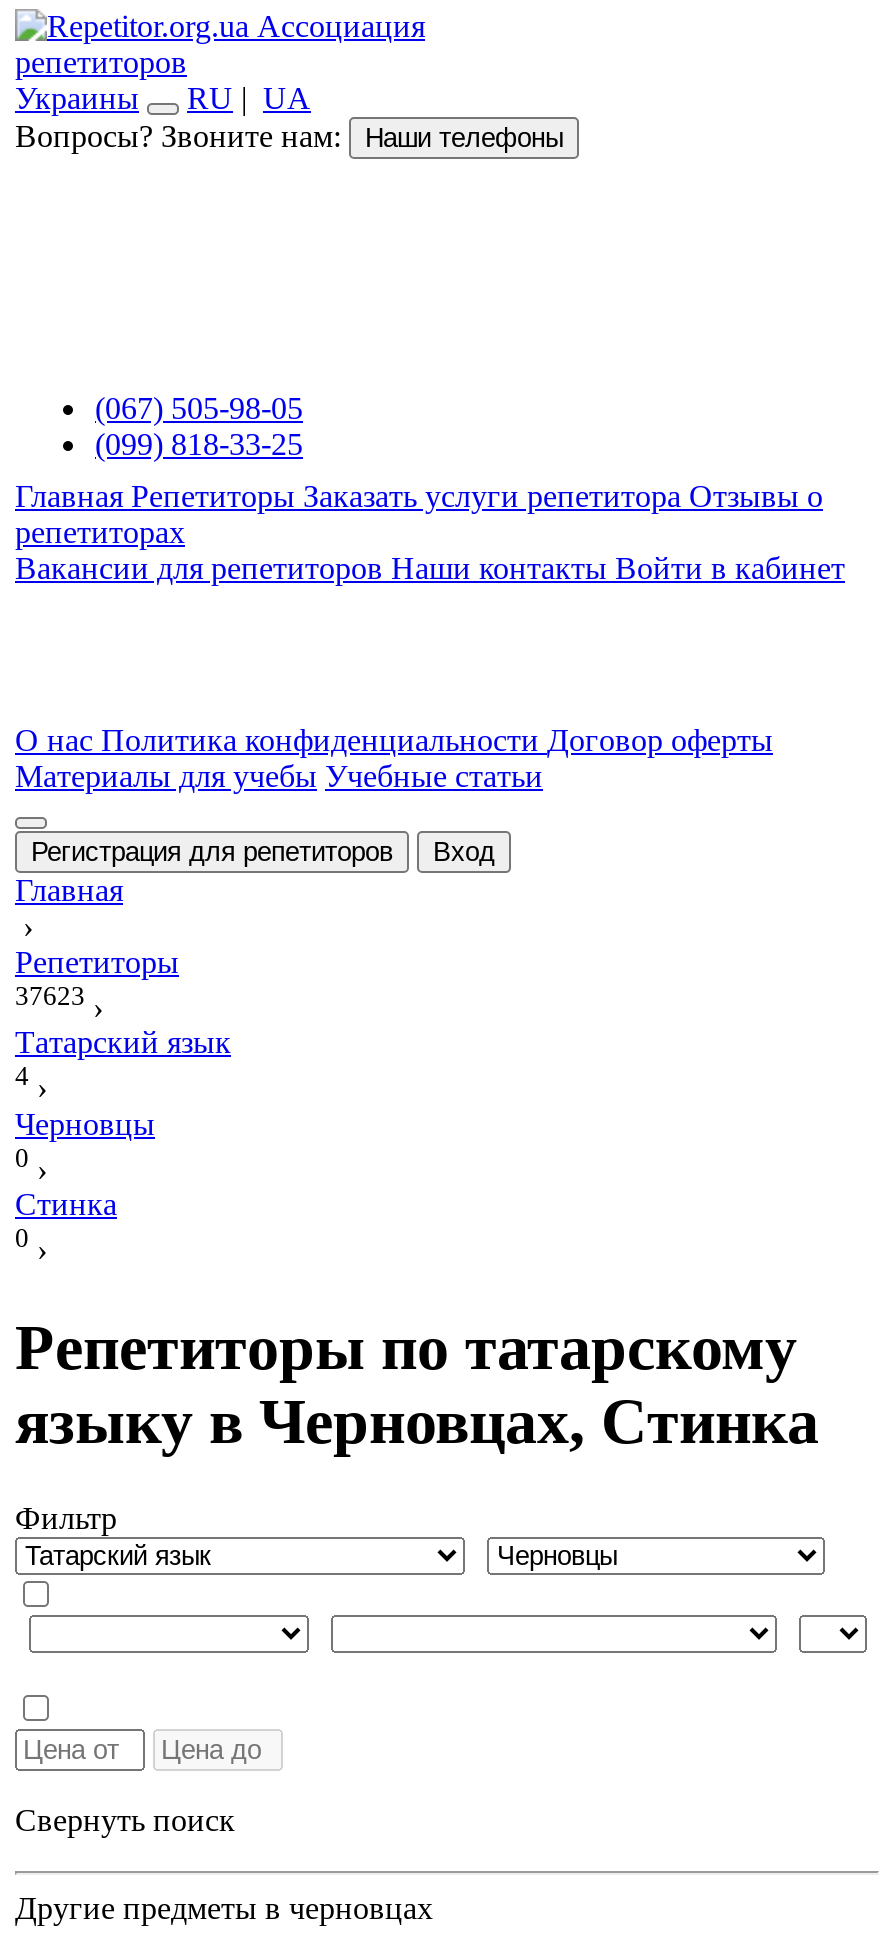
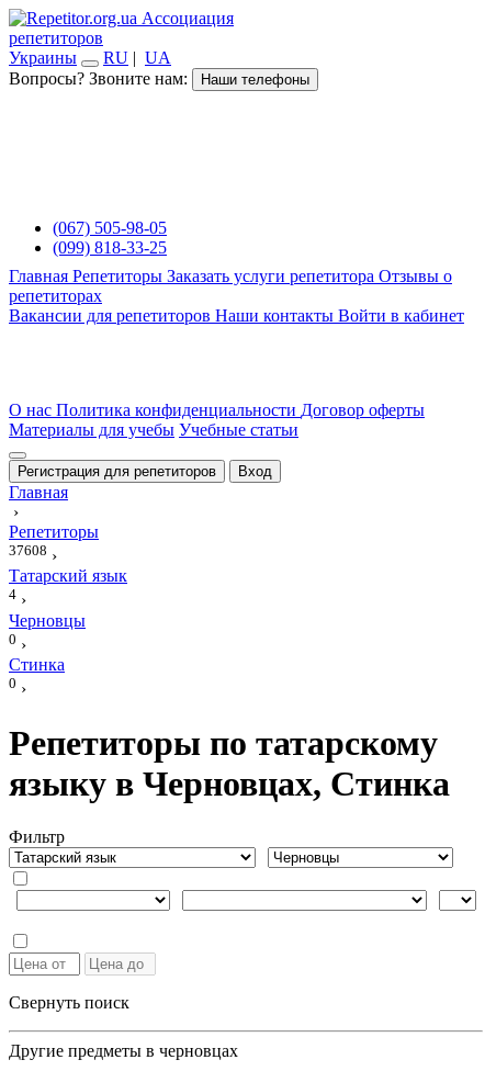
- 37623 ›
+ 37608 ›
